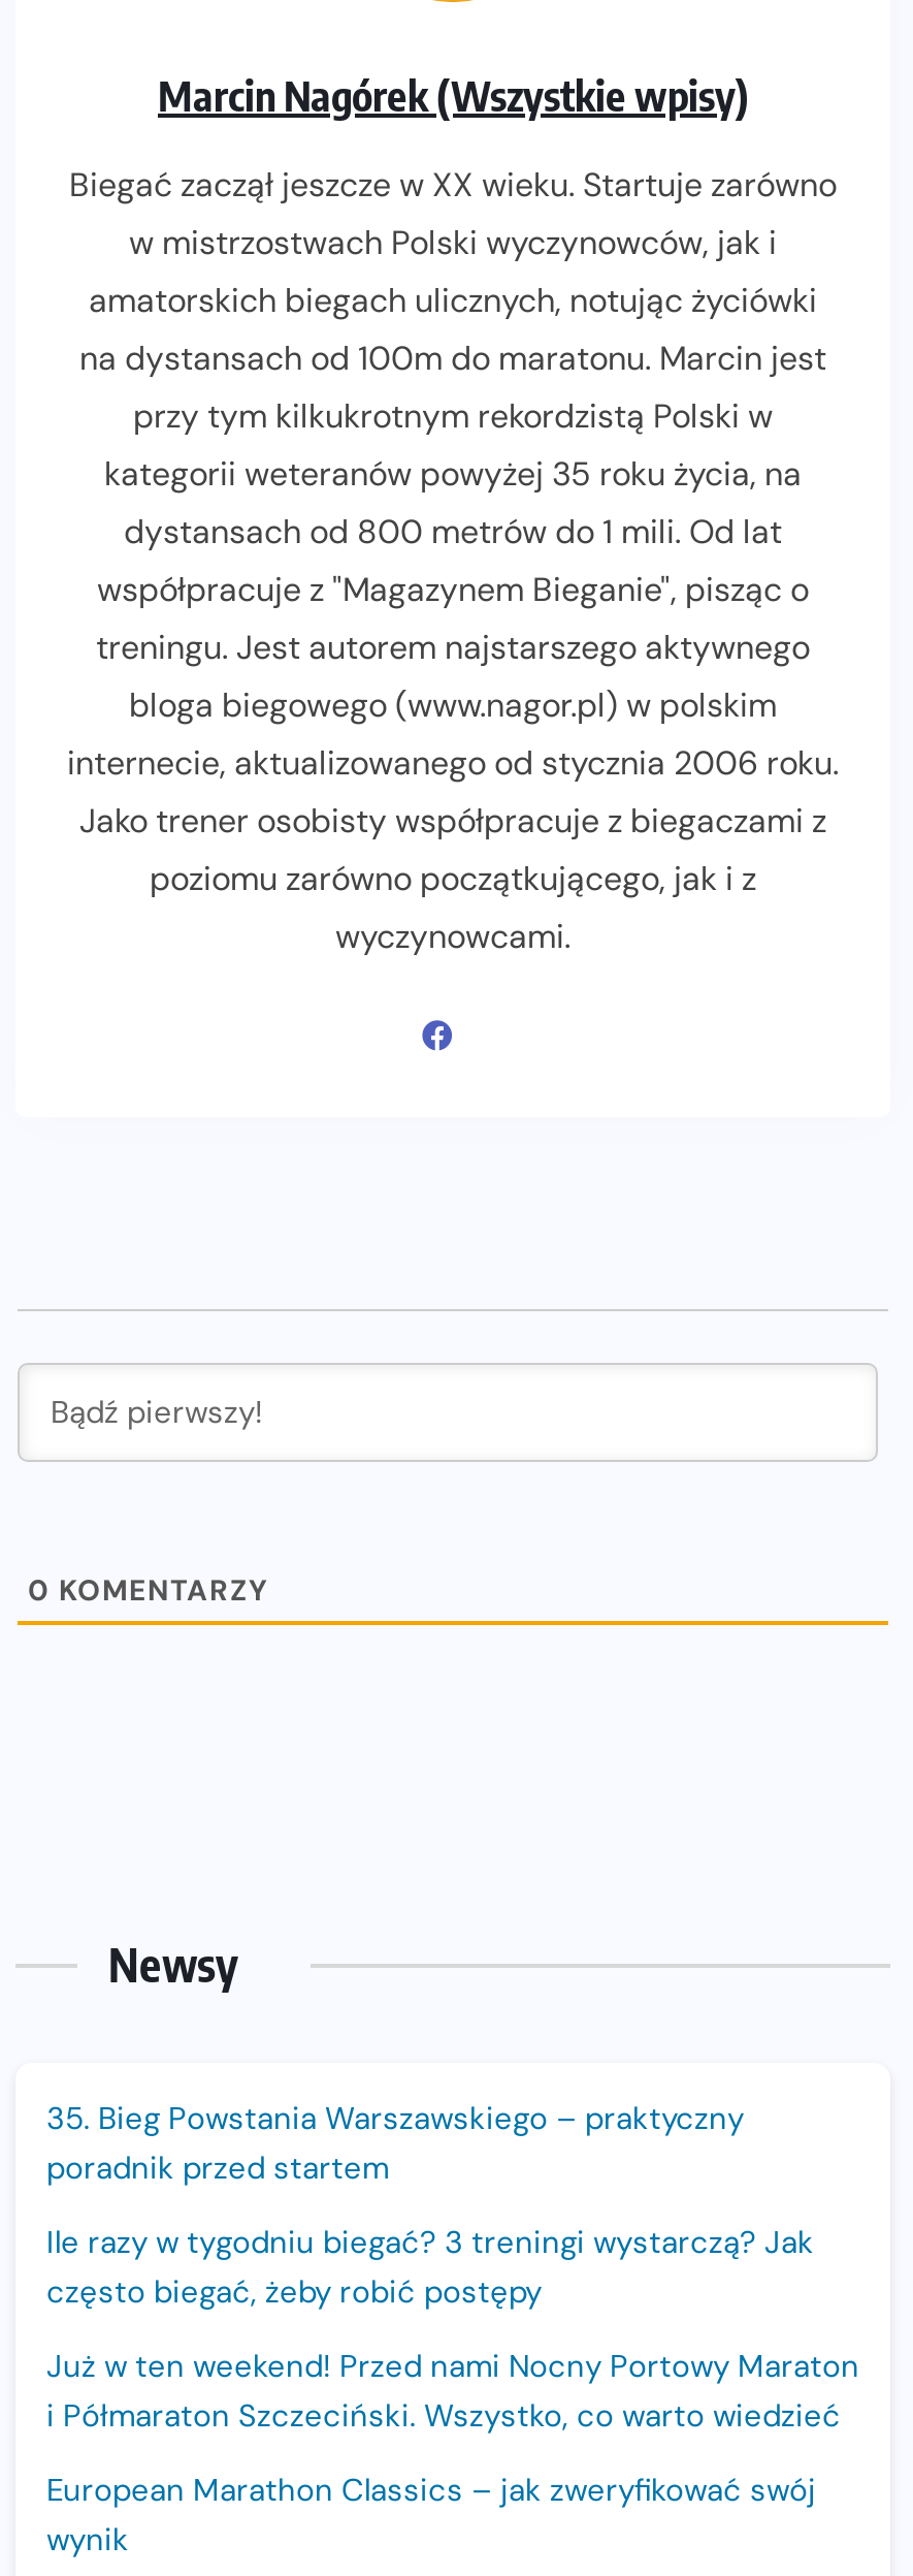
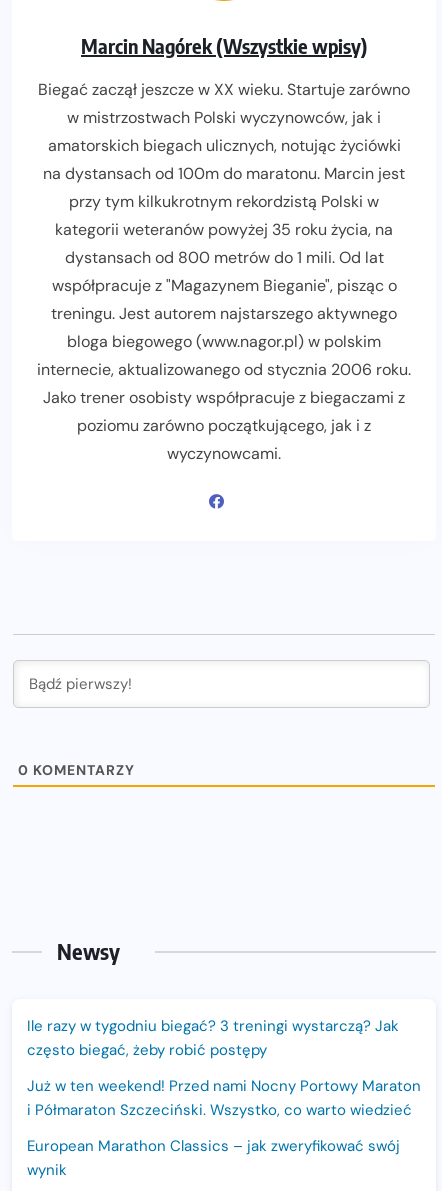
- 35. Bieg Powstania Warszawskiego – praktyczny
- poradnik przed startem
